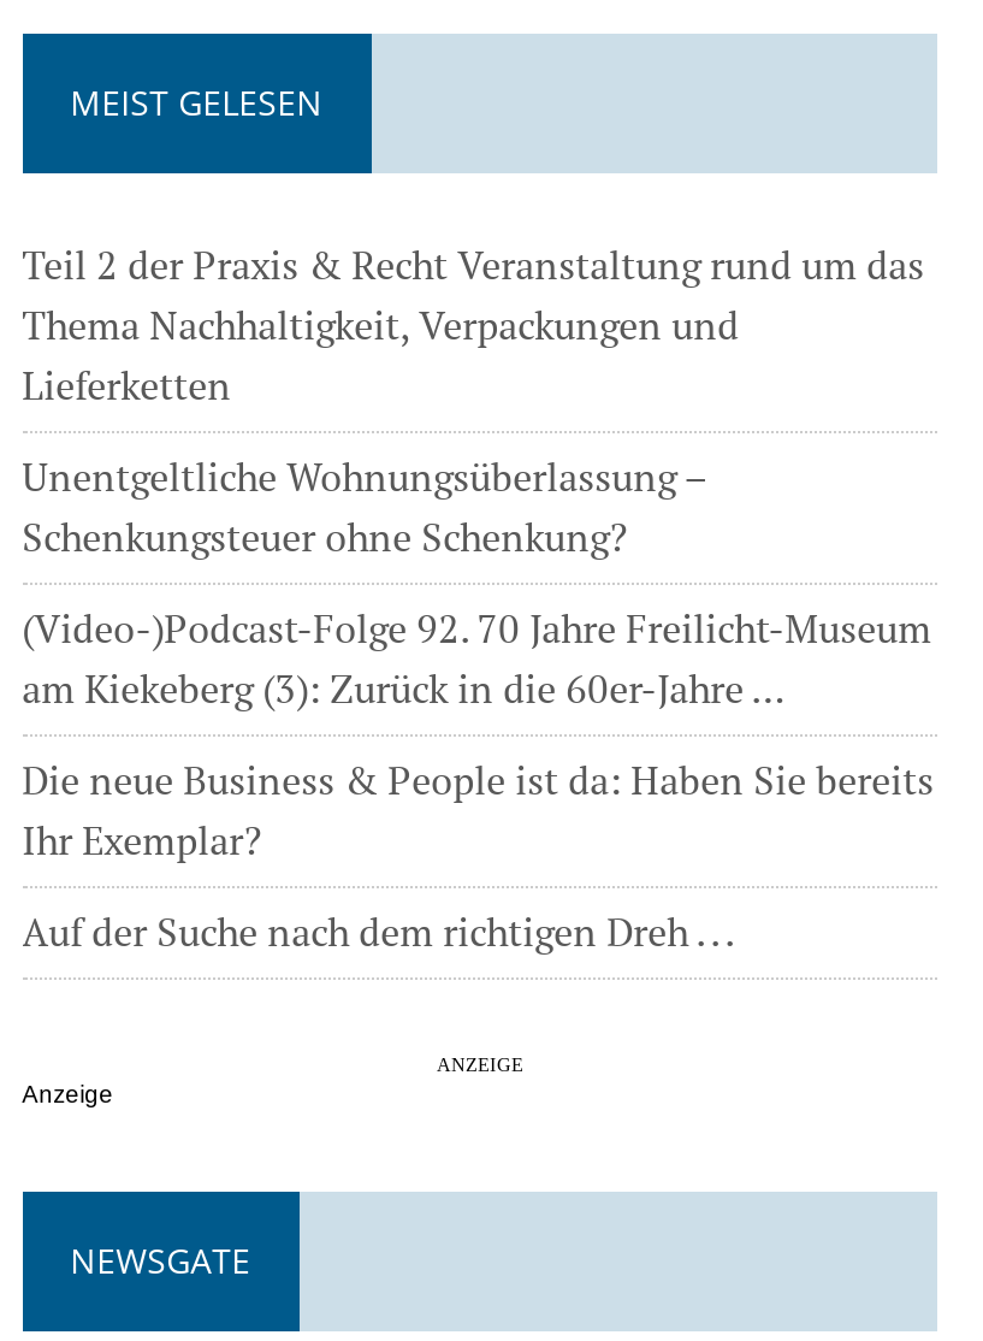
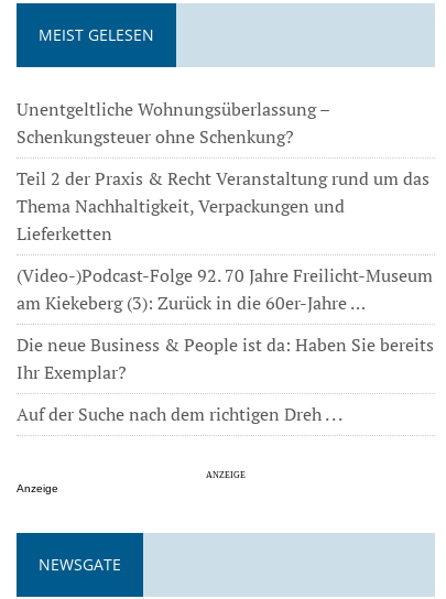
moved down: Teil 2 der Praxis & Recht Veranstaltung rund um das | Thema Nachhaltigkeit, Verpackungen und | Lieferketten

moved up: Unentgeltliche Wohnungsüberlassung – | Schenkungsteuer ohne Schenkung?
